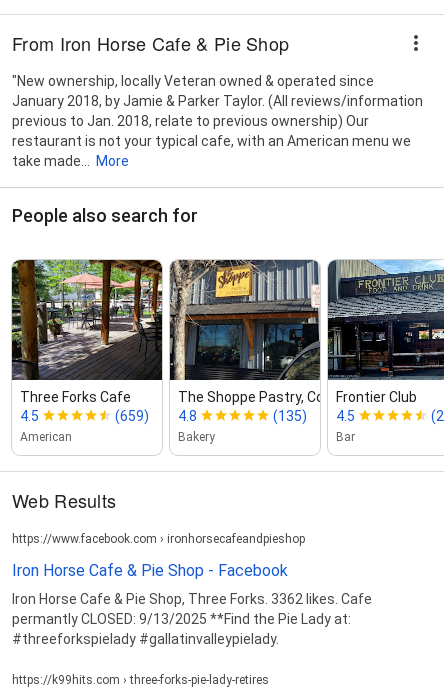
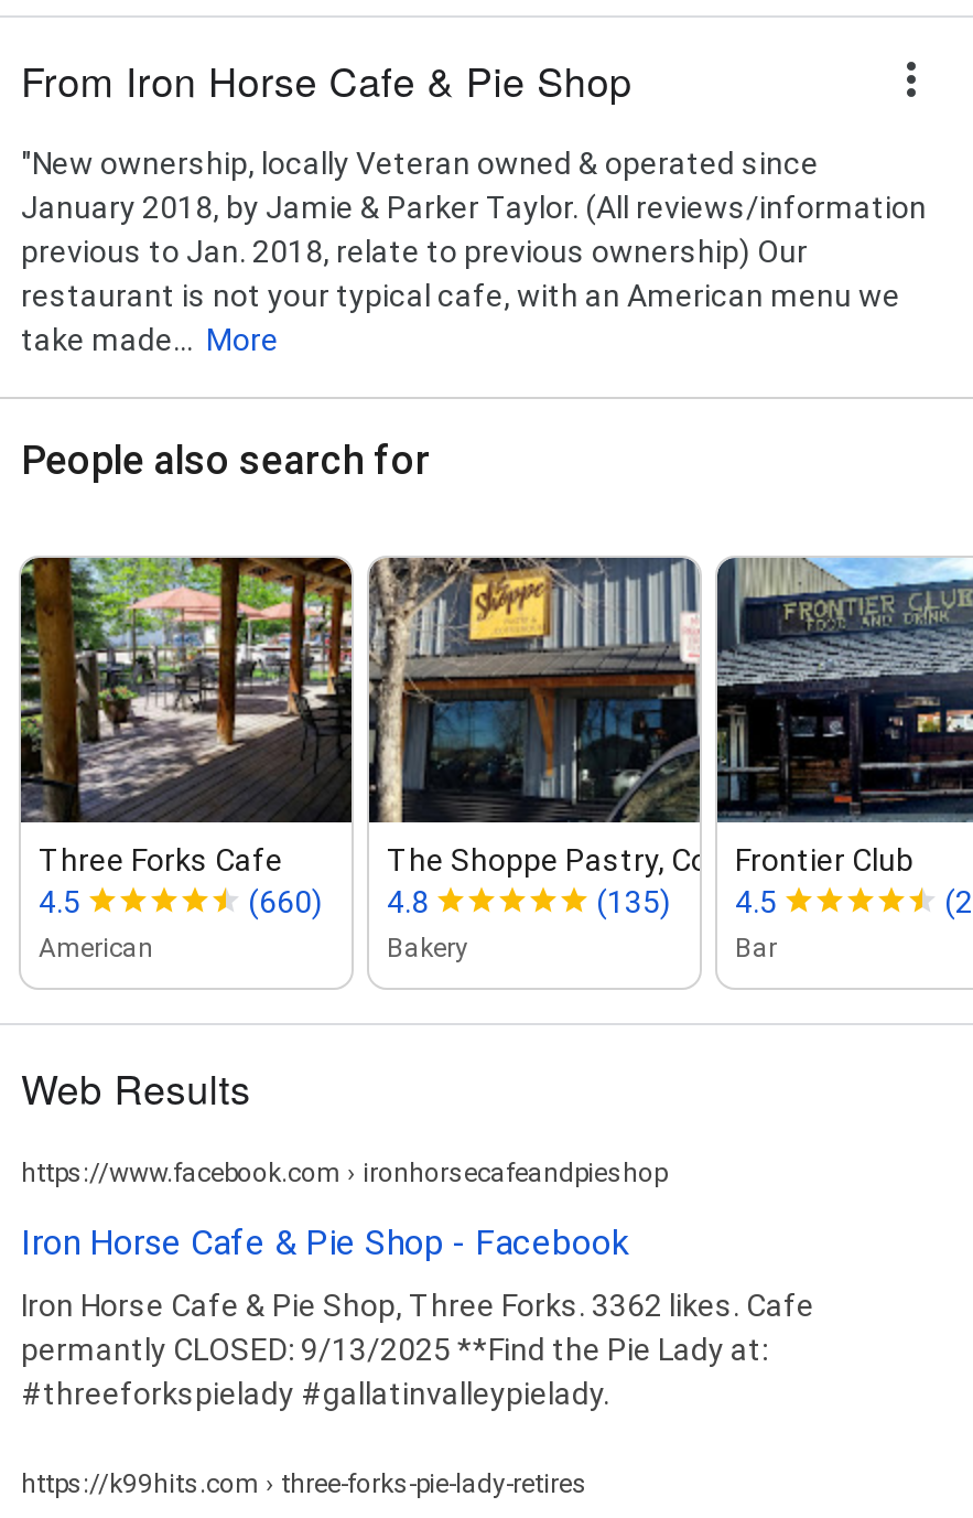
- (659) 4.8
+ (660) 4.8
